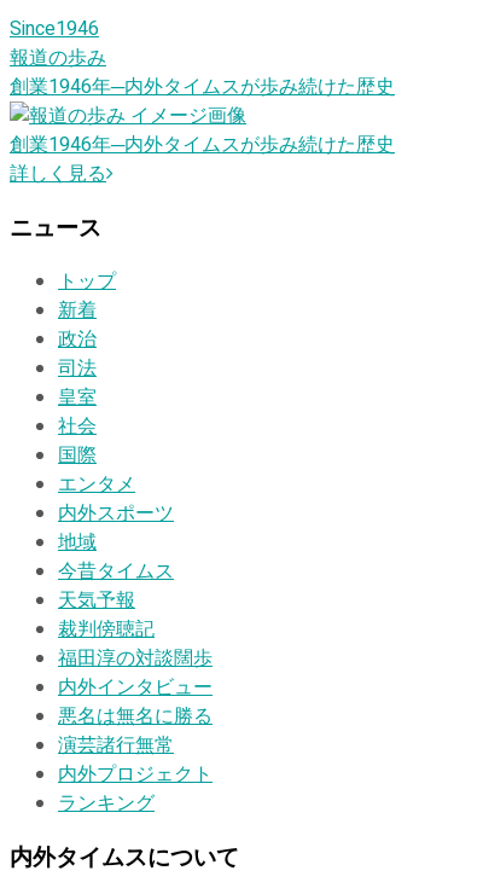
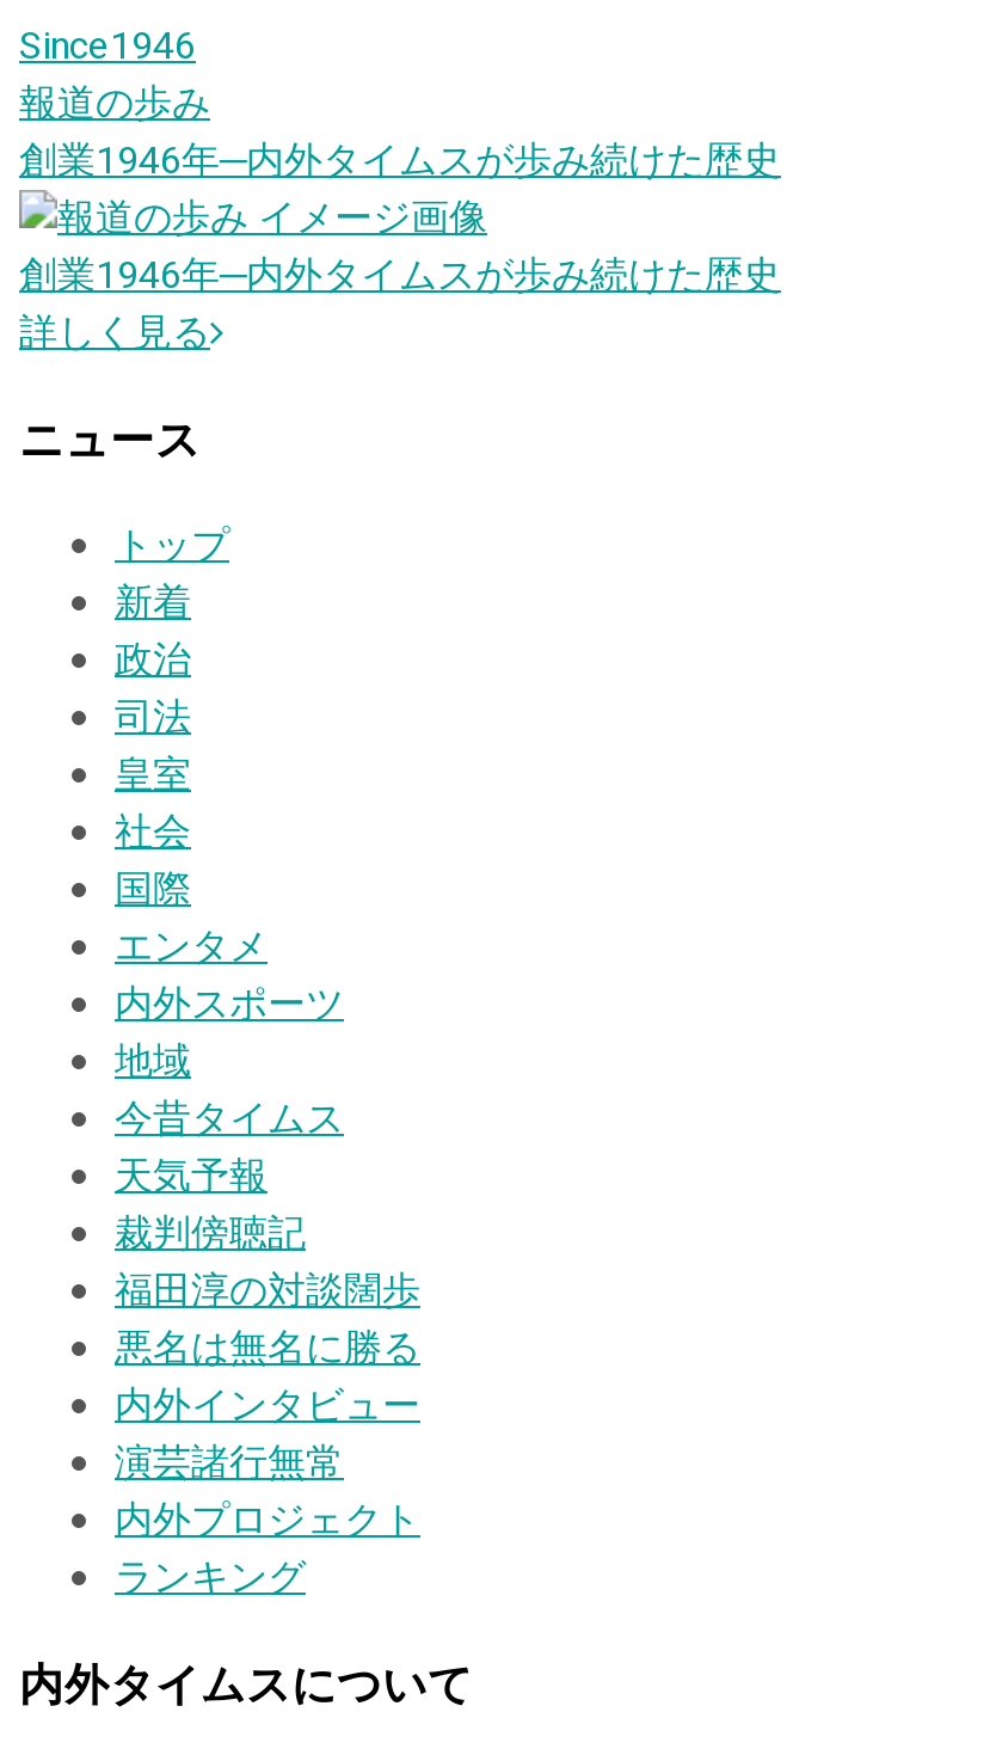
moved down: 内外インタビュー

moved up: 悪名は無名に勝る
